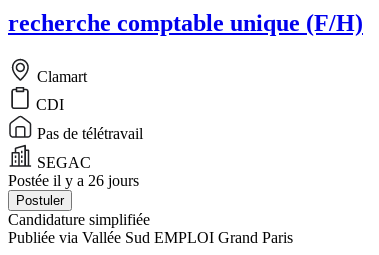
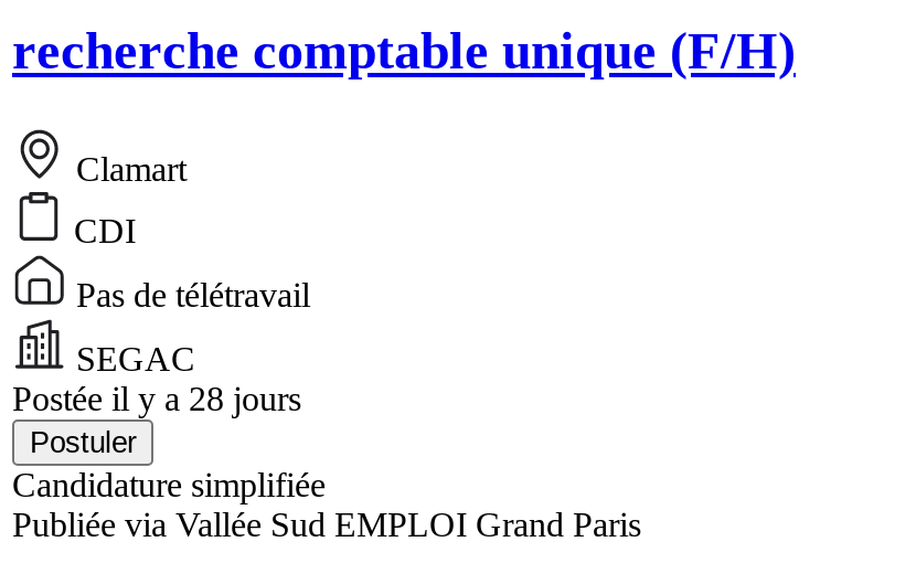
- Postée il y a 26 jours
+ Postée il y a 28 jours
